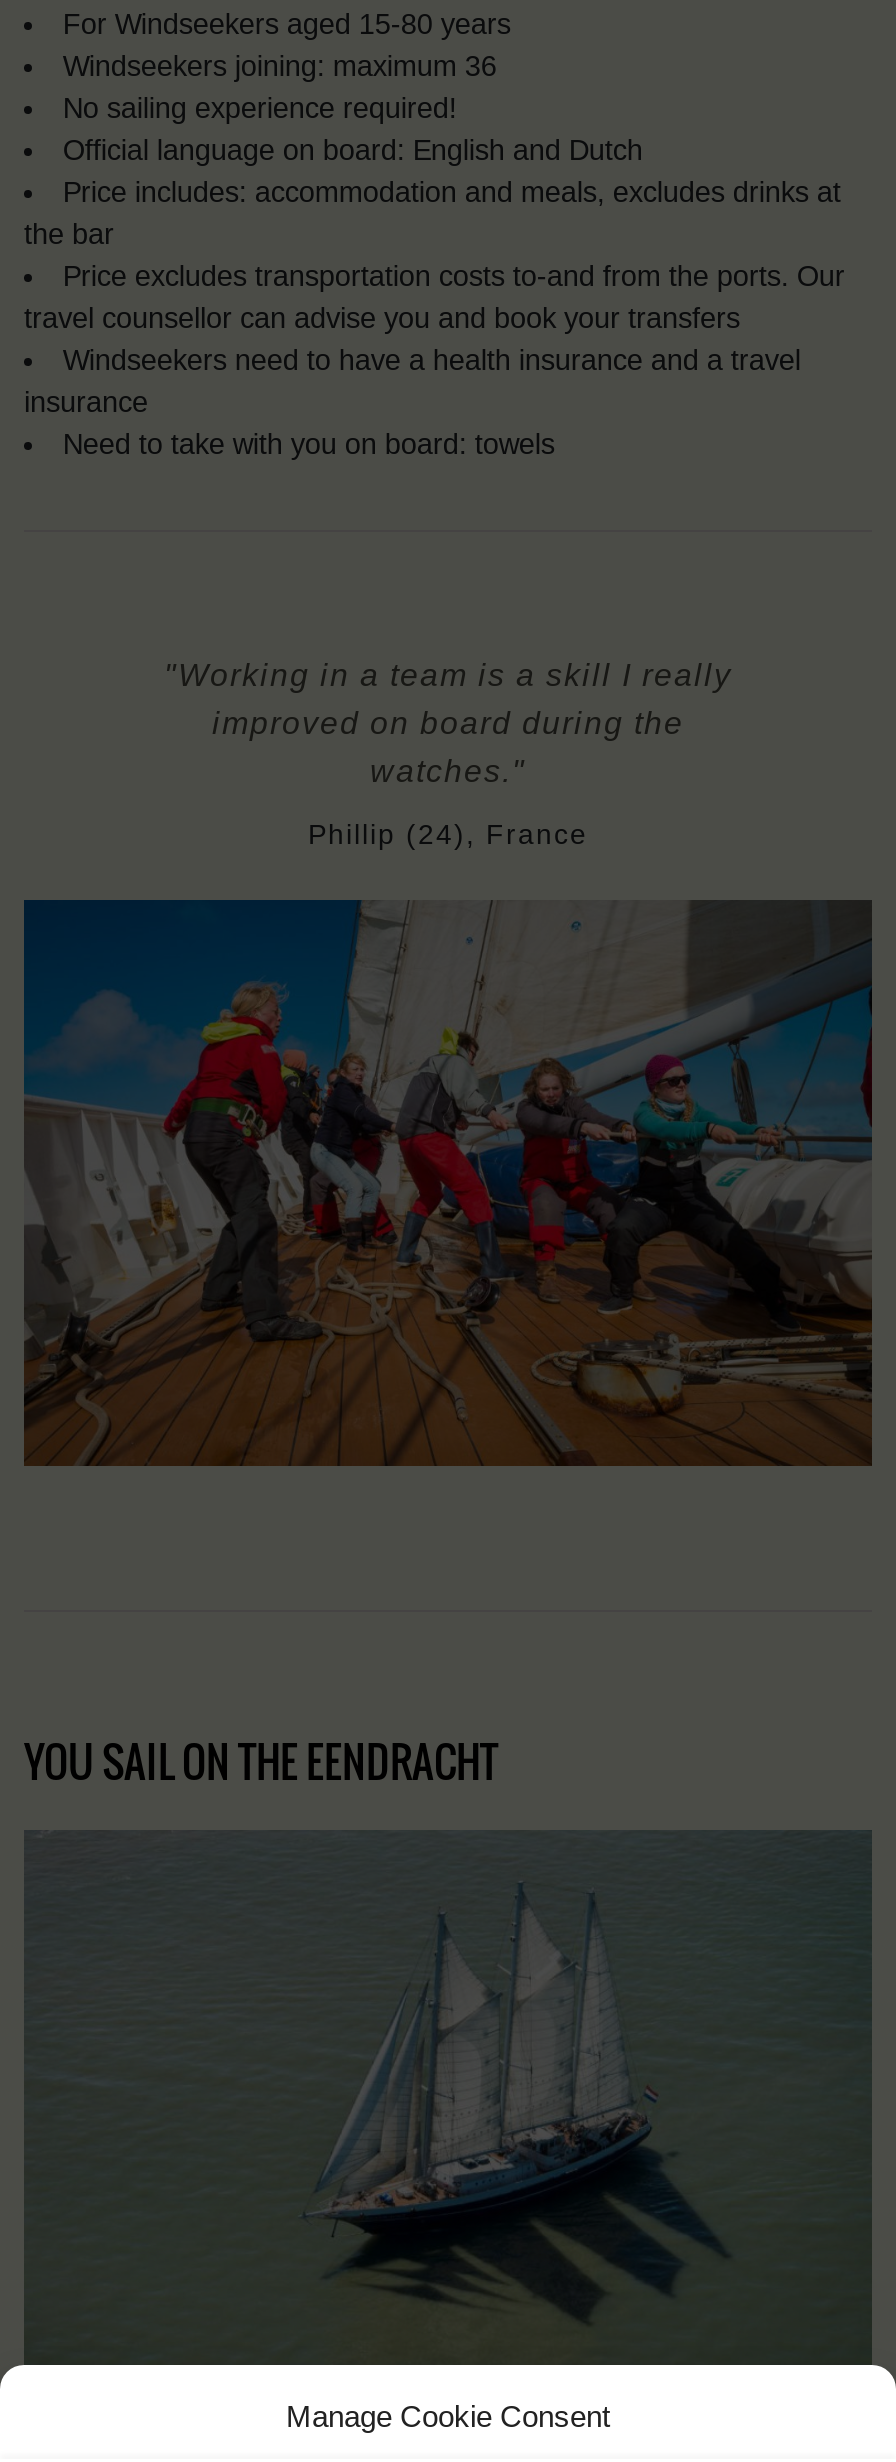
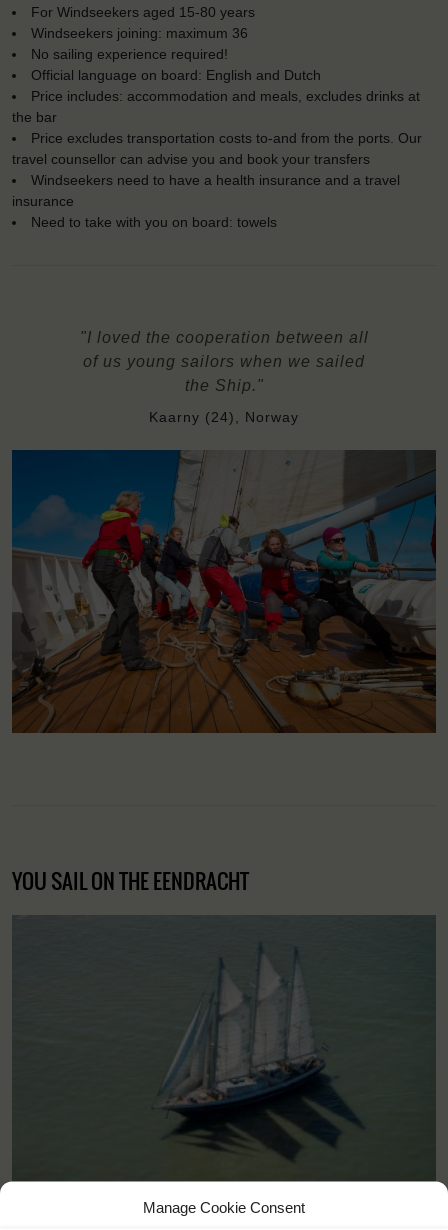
- "Working in a team is a skill I really
- improved on board during the
- watches."
+ "I loved the cooperation between all
+ of us young sailors when we sailed
+ the Ship."

- Phillip (24), France
+ Kaarny (24), Norway
